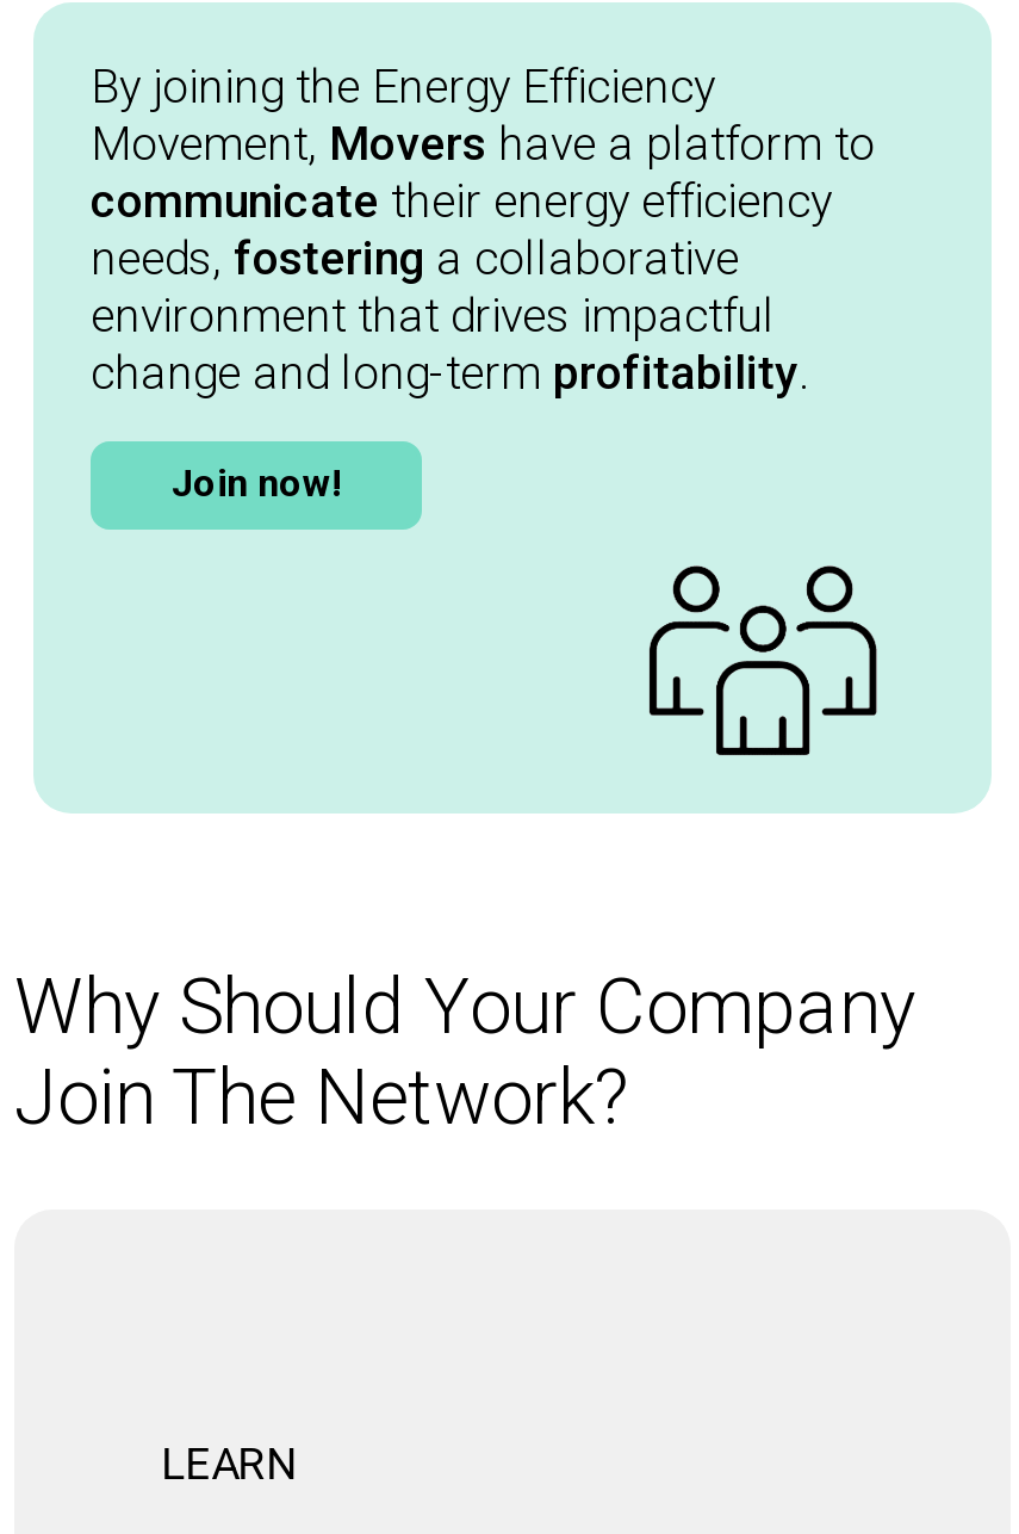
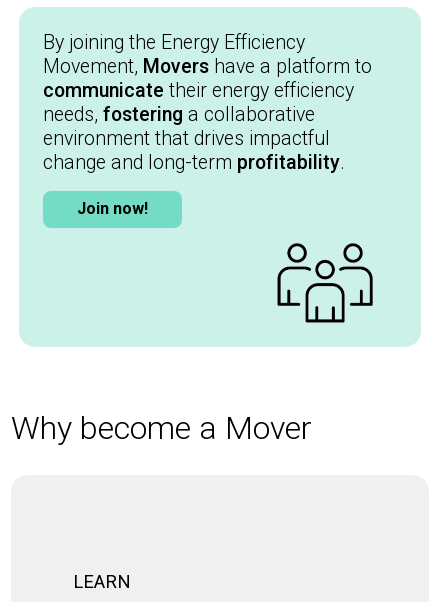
- Why Should Your Company
- Join The Network?
+ Why become a Mover
